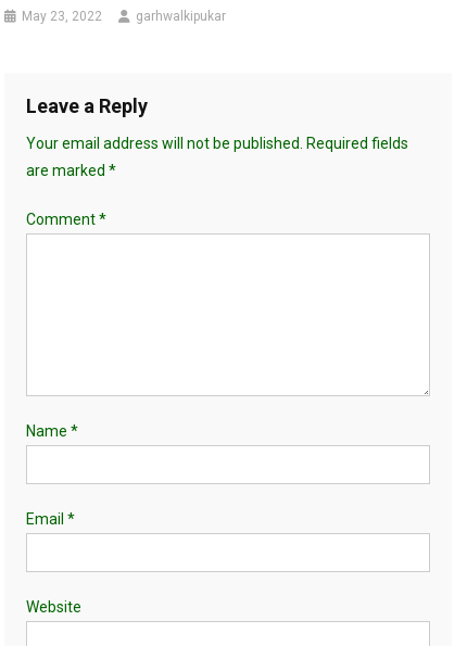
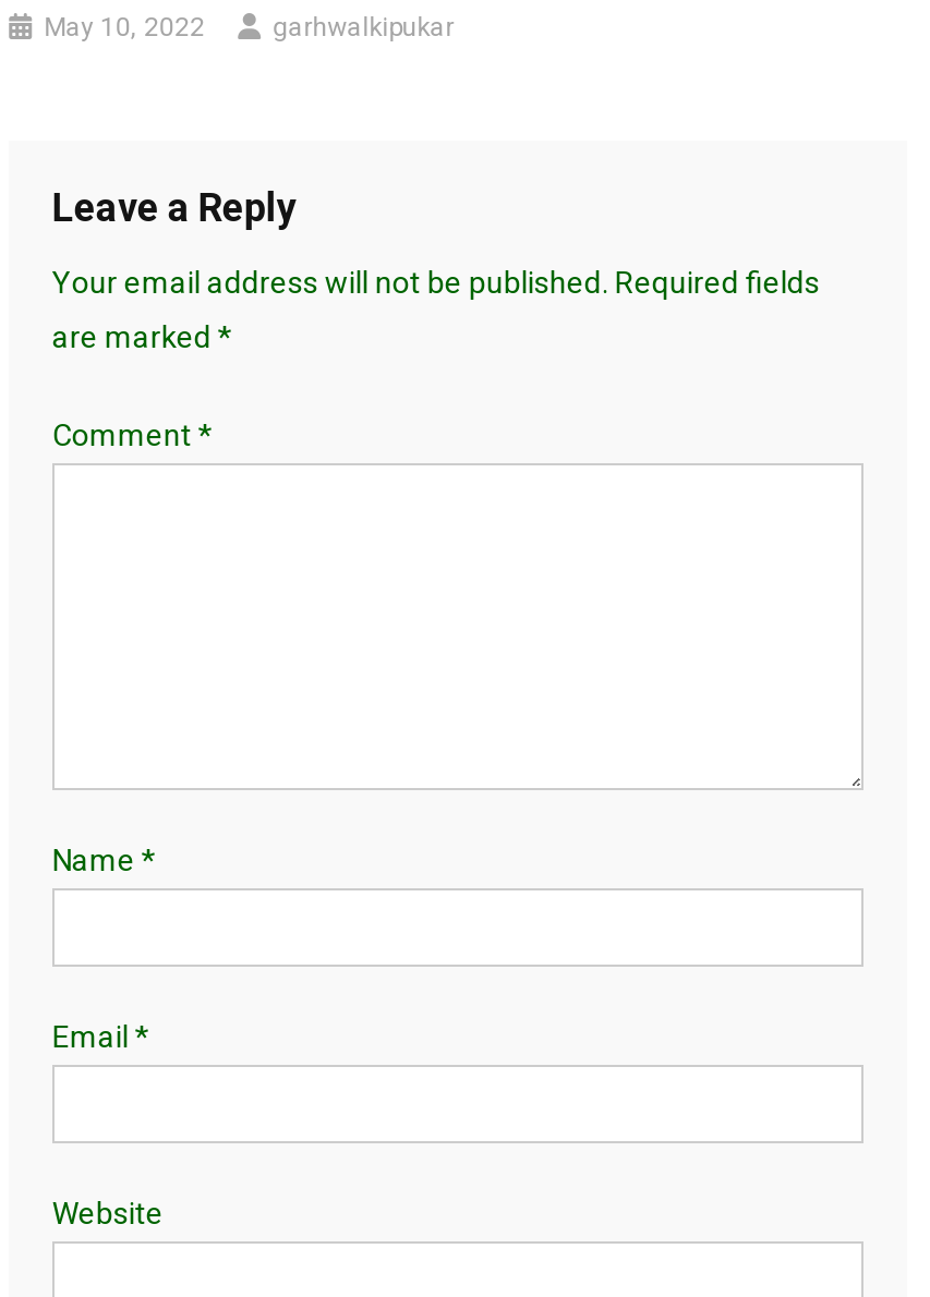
- May 23, 2022
+ May 10, 2022
